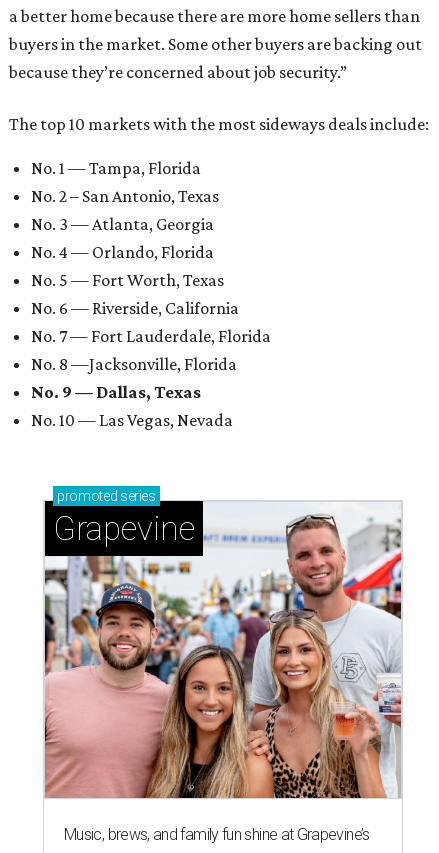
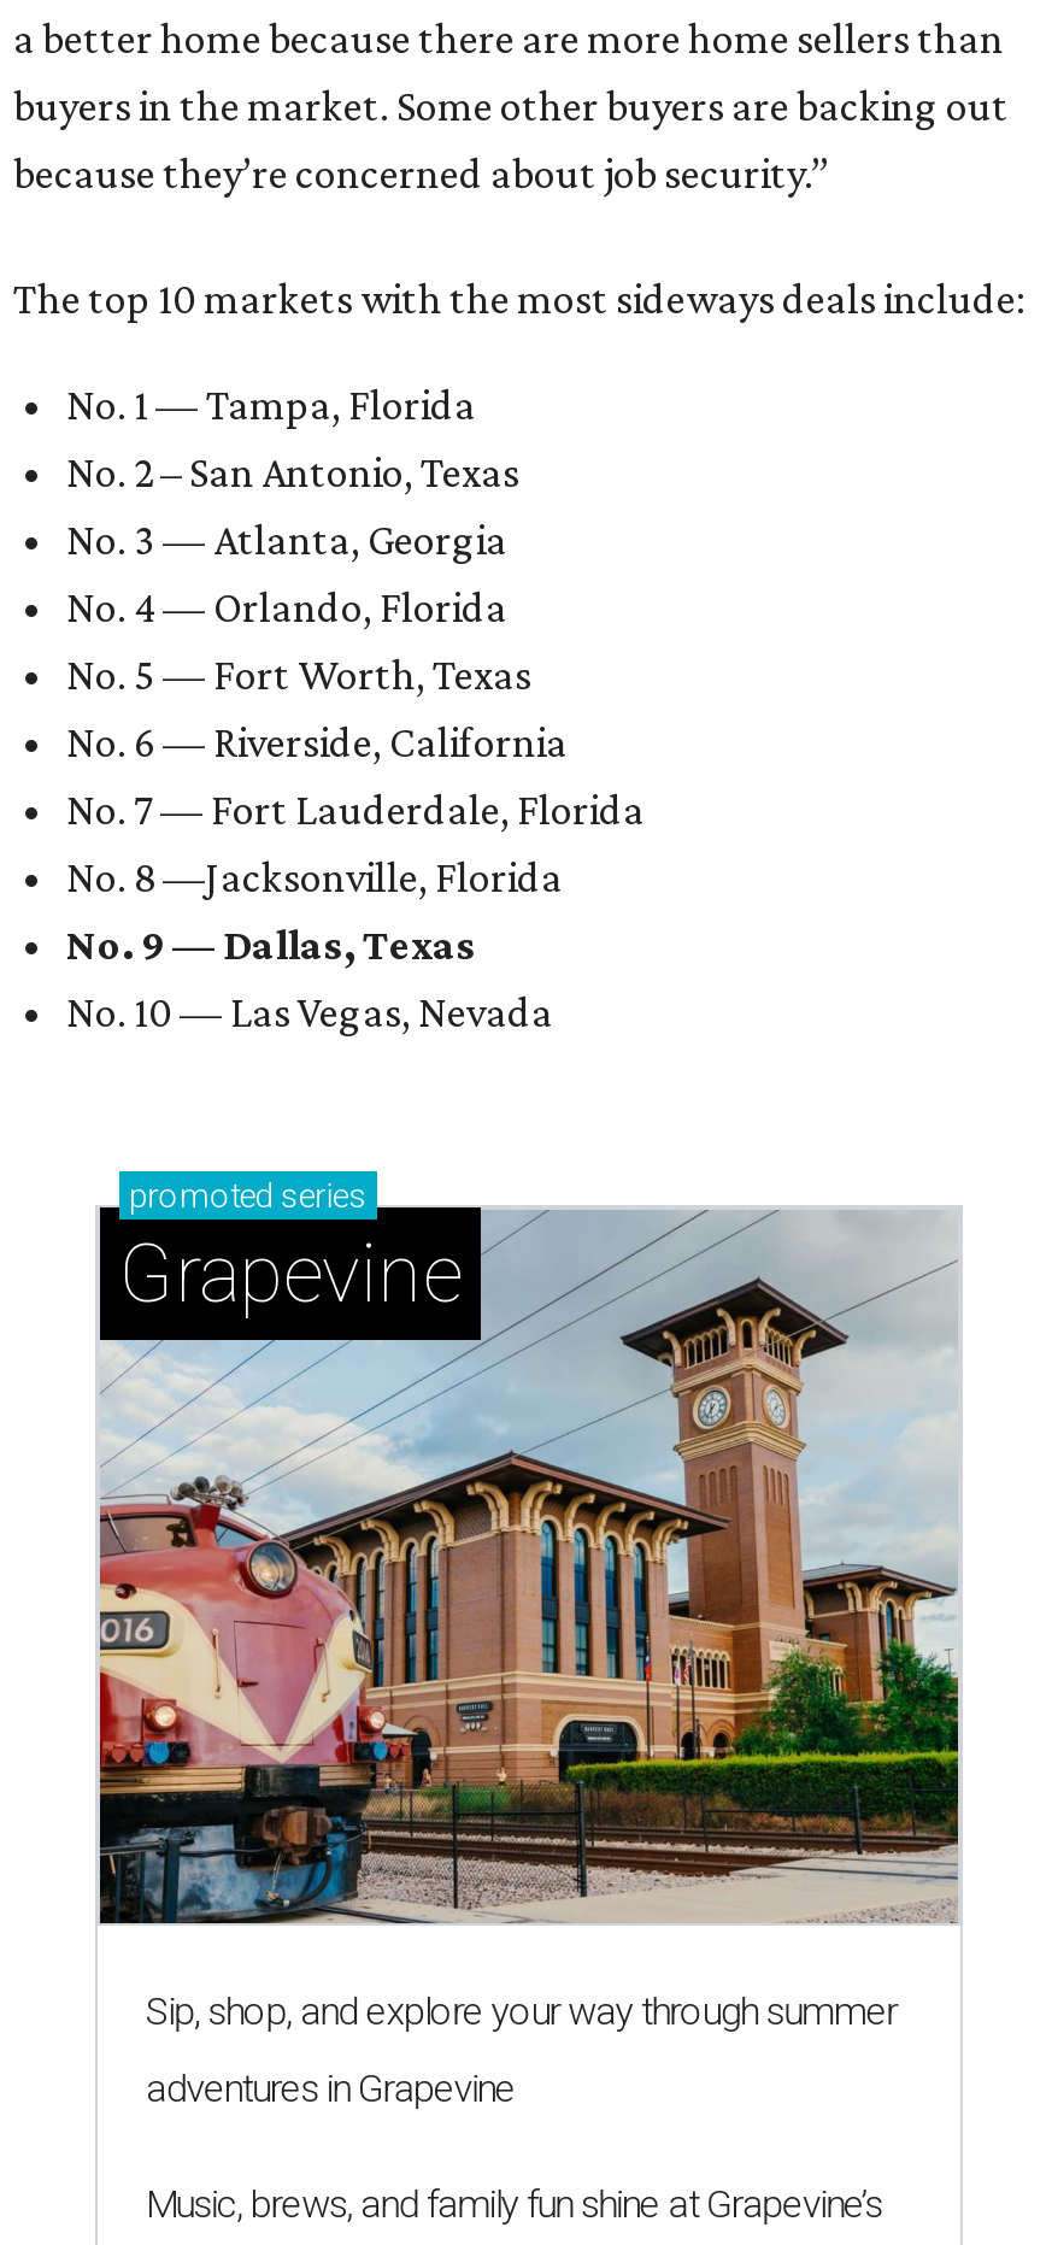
- [image]
+ [image]

+ Sip, shop, and explore your way through summer
+ adventures in Grapevine
